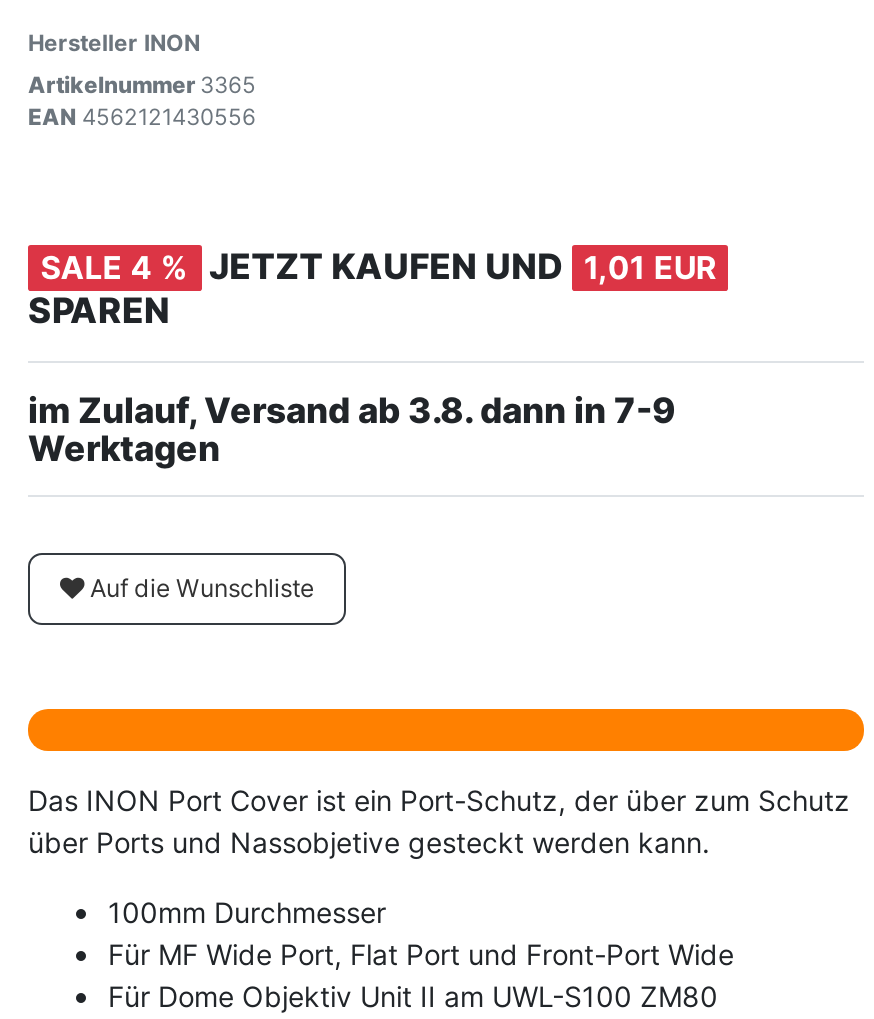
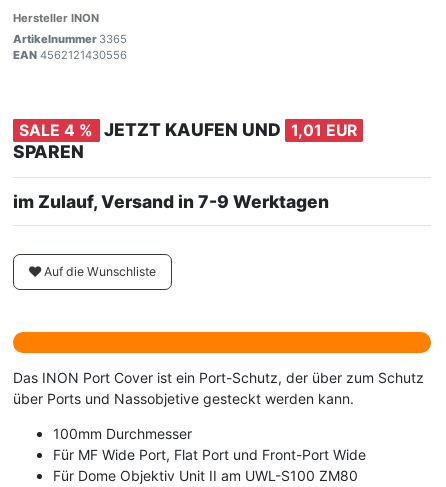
- im Zulauf, Versand ab 3.8. dann in 7-9
- Werktagen
+ im Zulauf, Versand in 7-9 Werktagen
